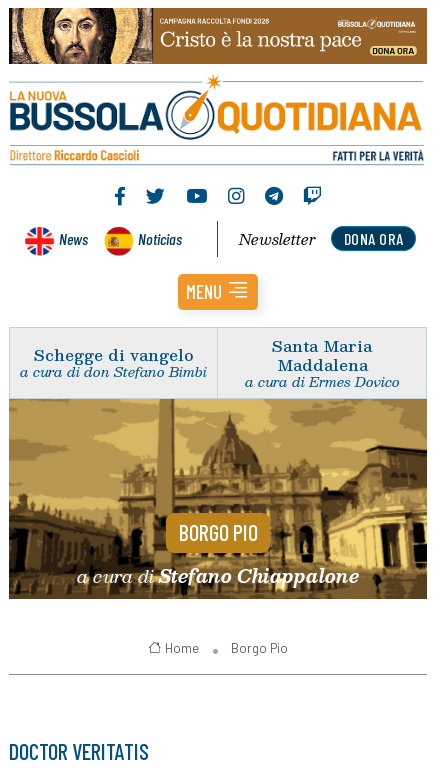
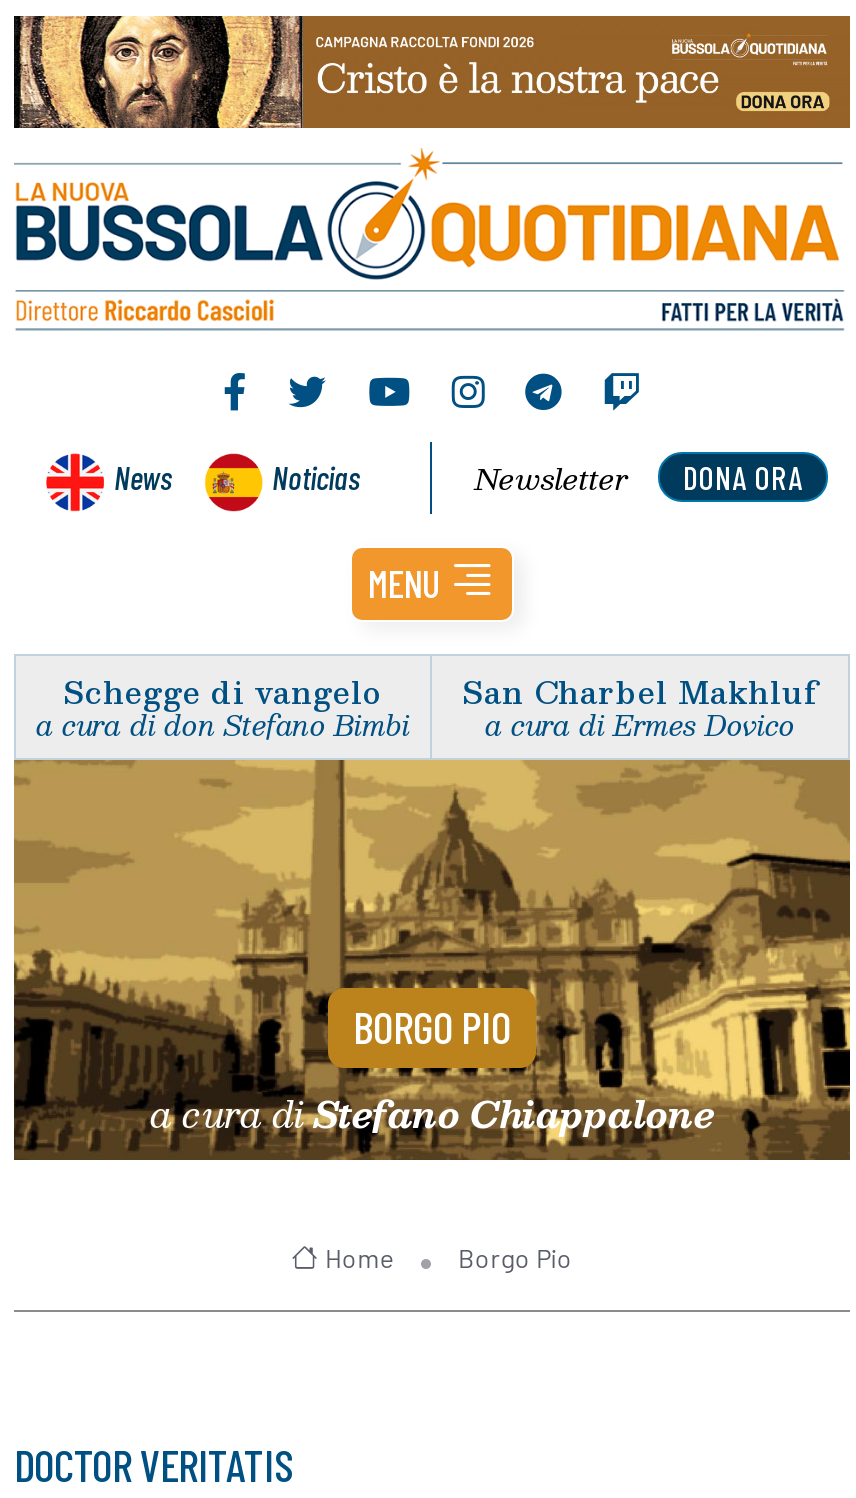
- Santa Maria
- Maddalena
+ San Charbel Makhluf
